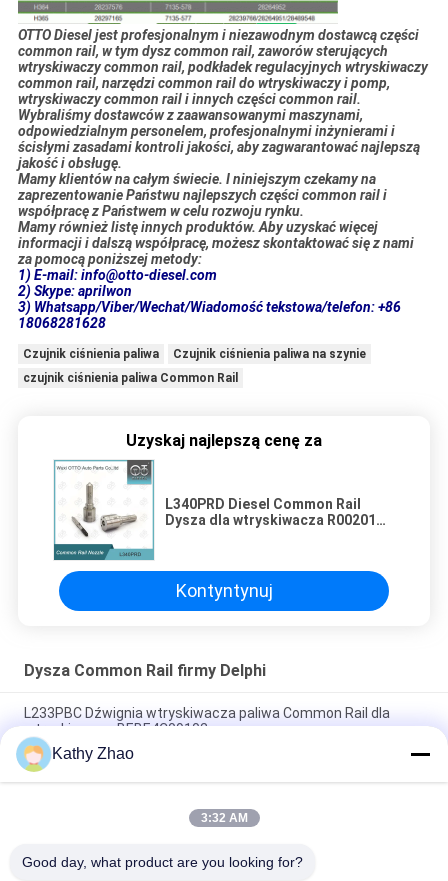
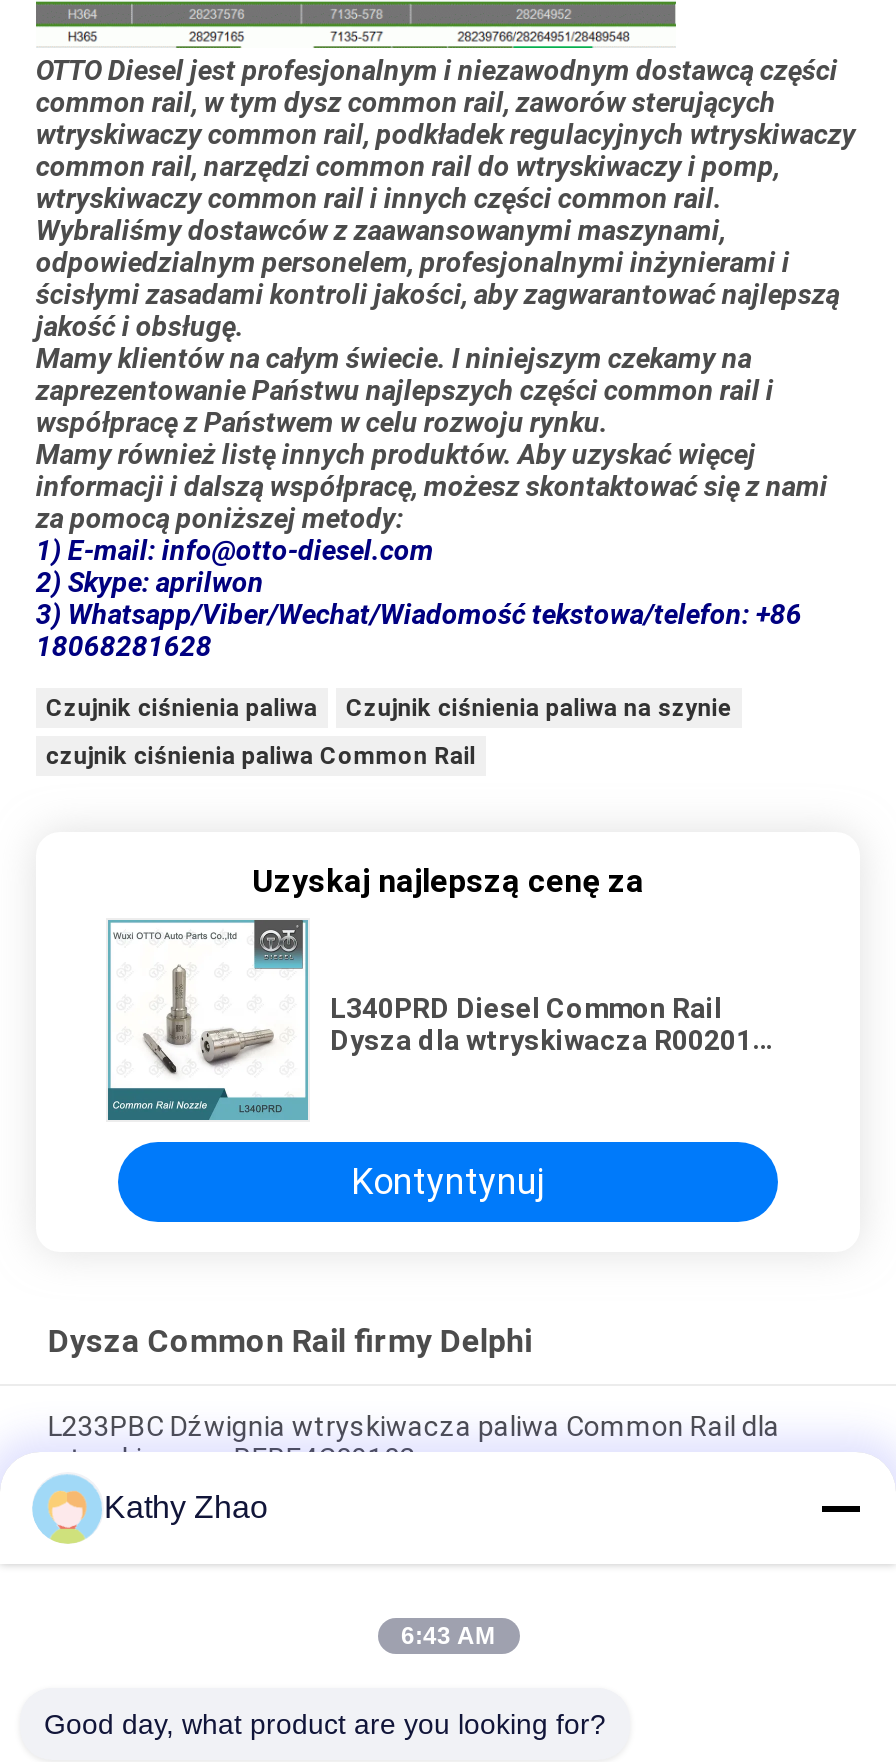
- 3:32 AM
+ 6:43 AM
